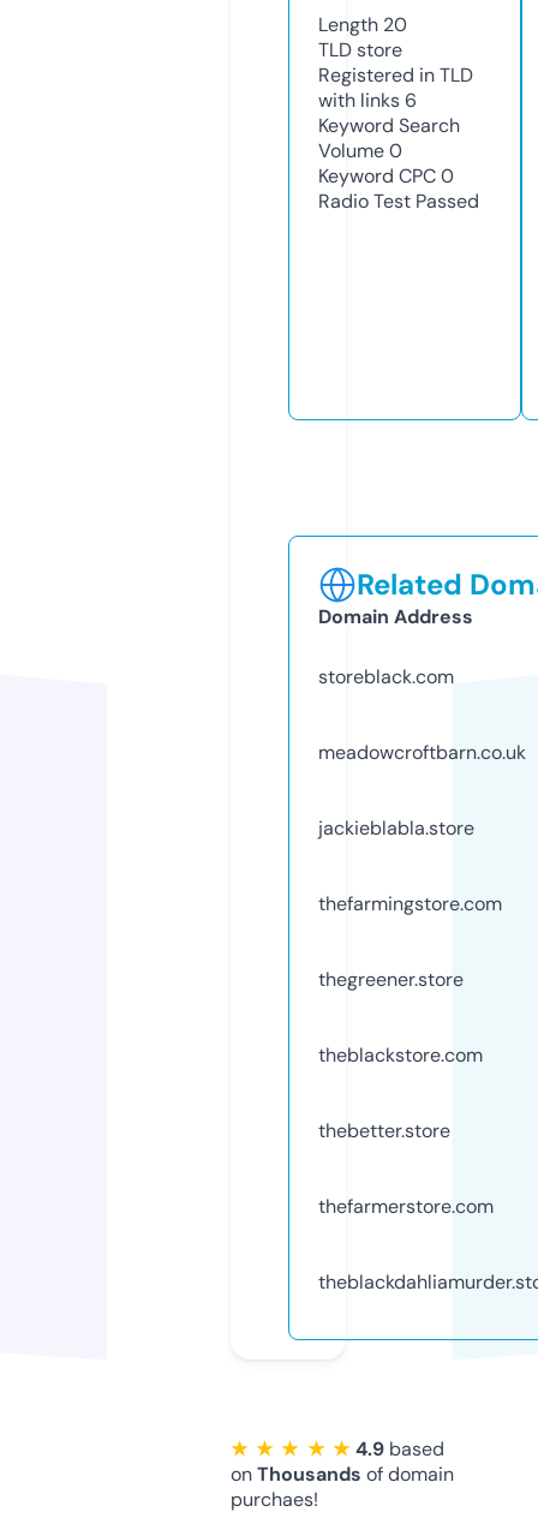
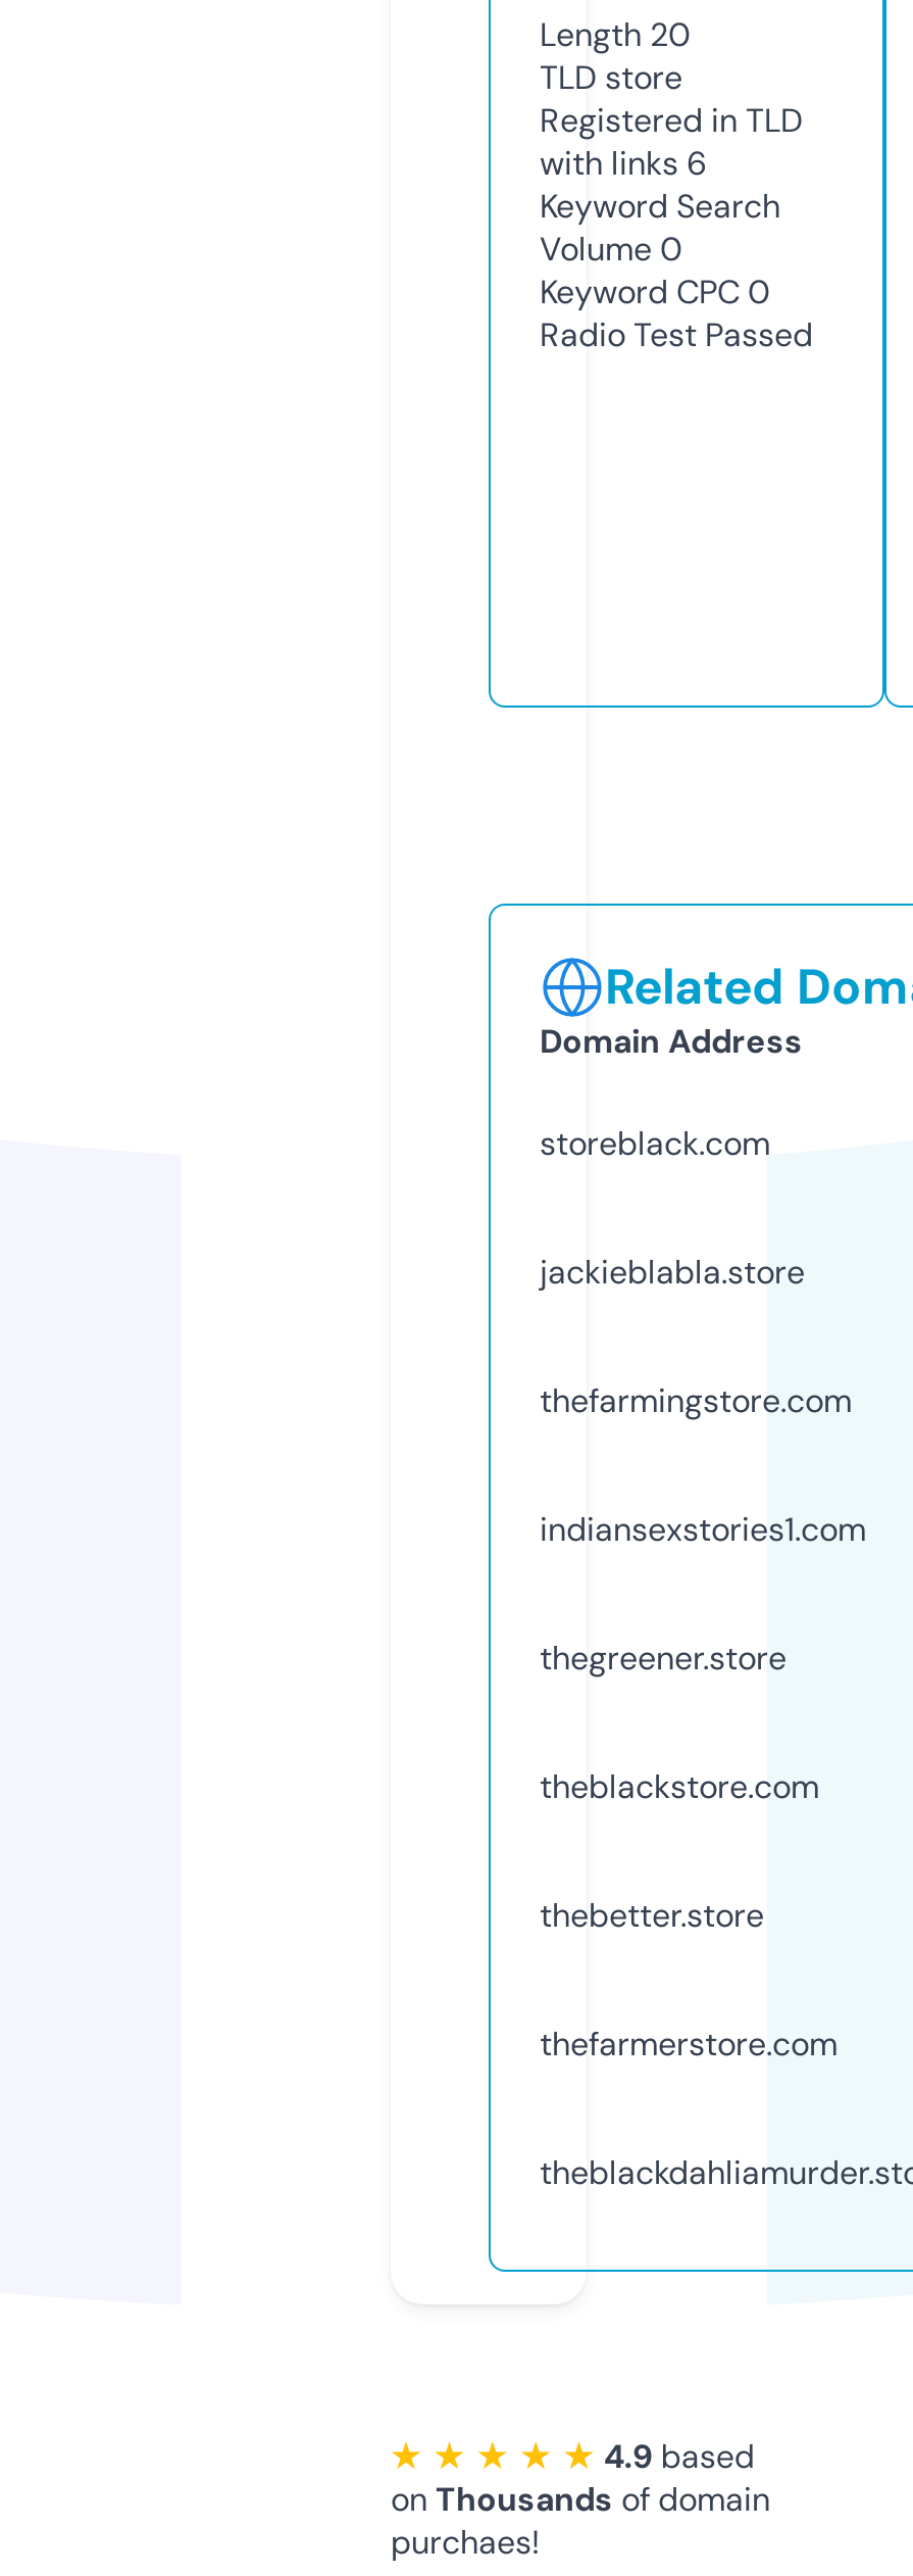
- meadowcroftbarn.co.uk

moved up: jackieblabla.store | thefarmingstore.com

+ indiansexstories1.com
